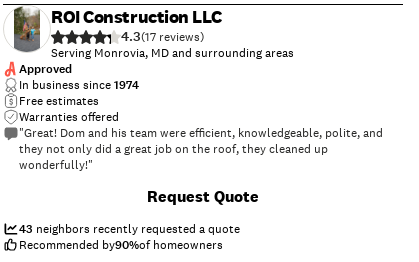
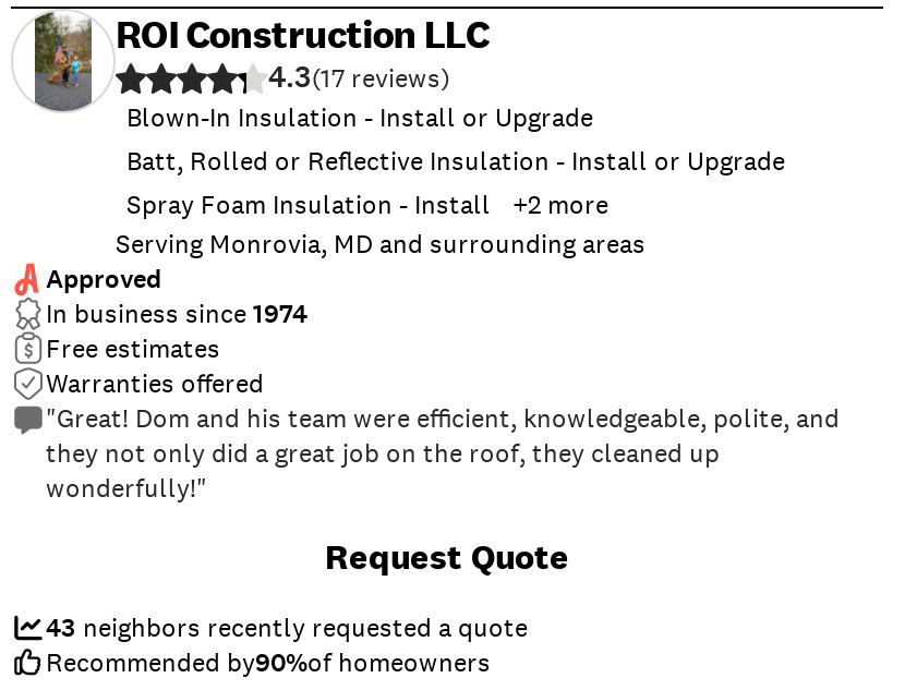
+ Blown-In Insulation - Install or Upgrade
+ Batt, Rolled or Reflective Insulation - Install or Upgrade
+ Spray Foam Insulation - Install
+ +2 more
